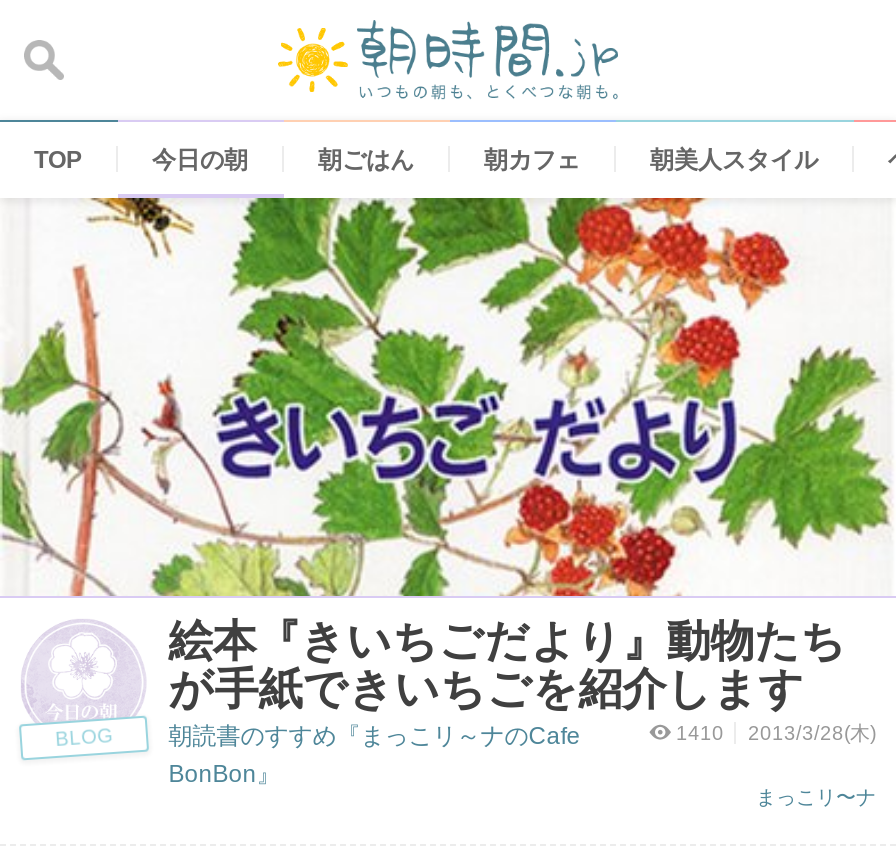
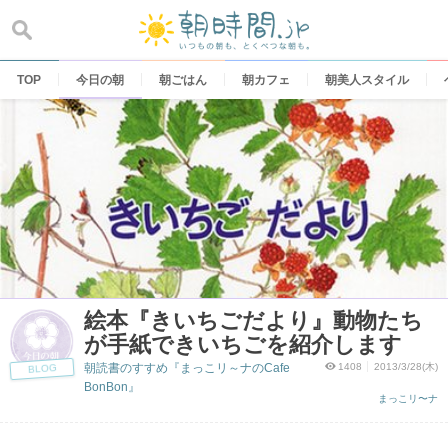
- 1410 2013/3/28(木)
+ 1408 2013/3/28(木)
